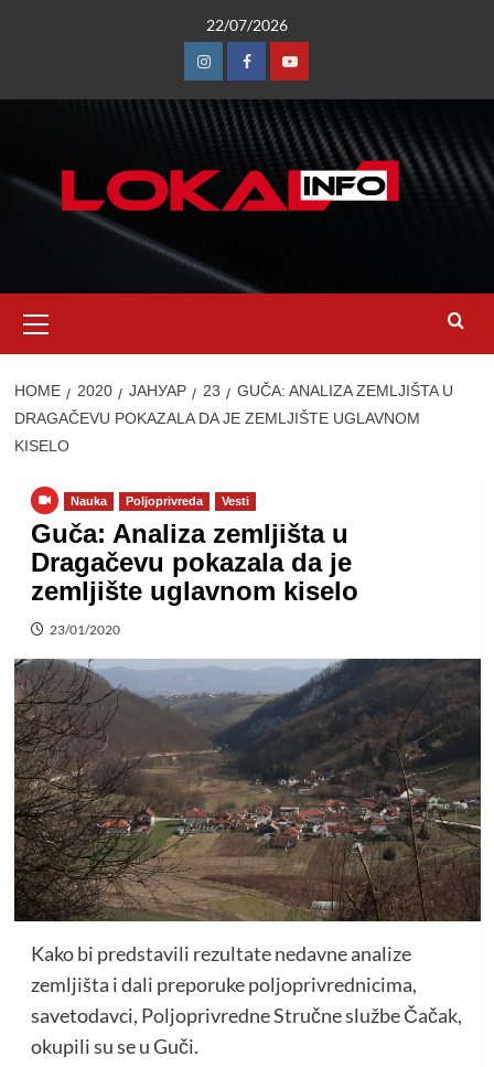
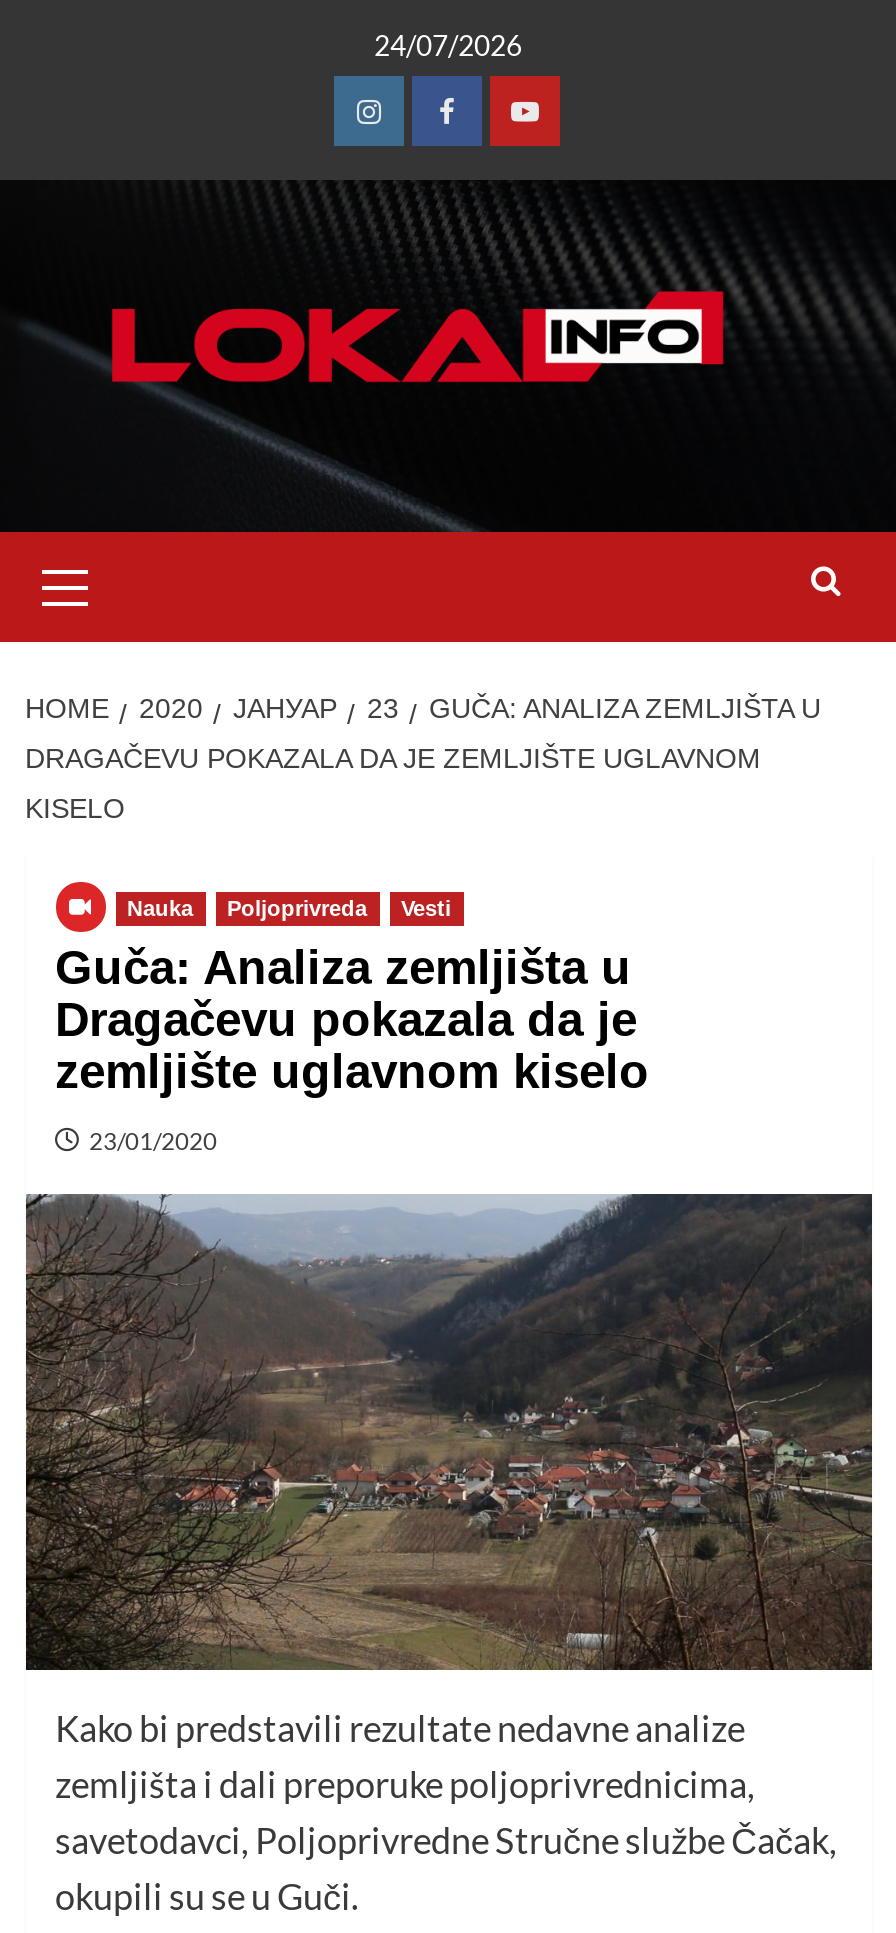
- 22/07/2026
+ 24/07/2026
